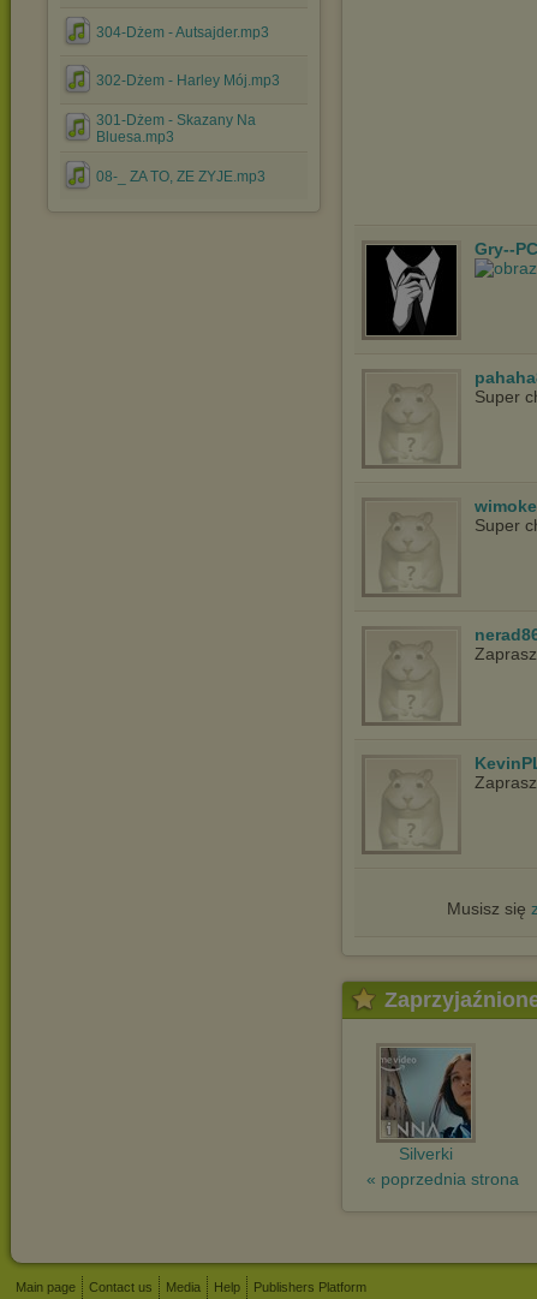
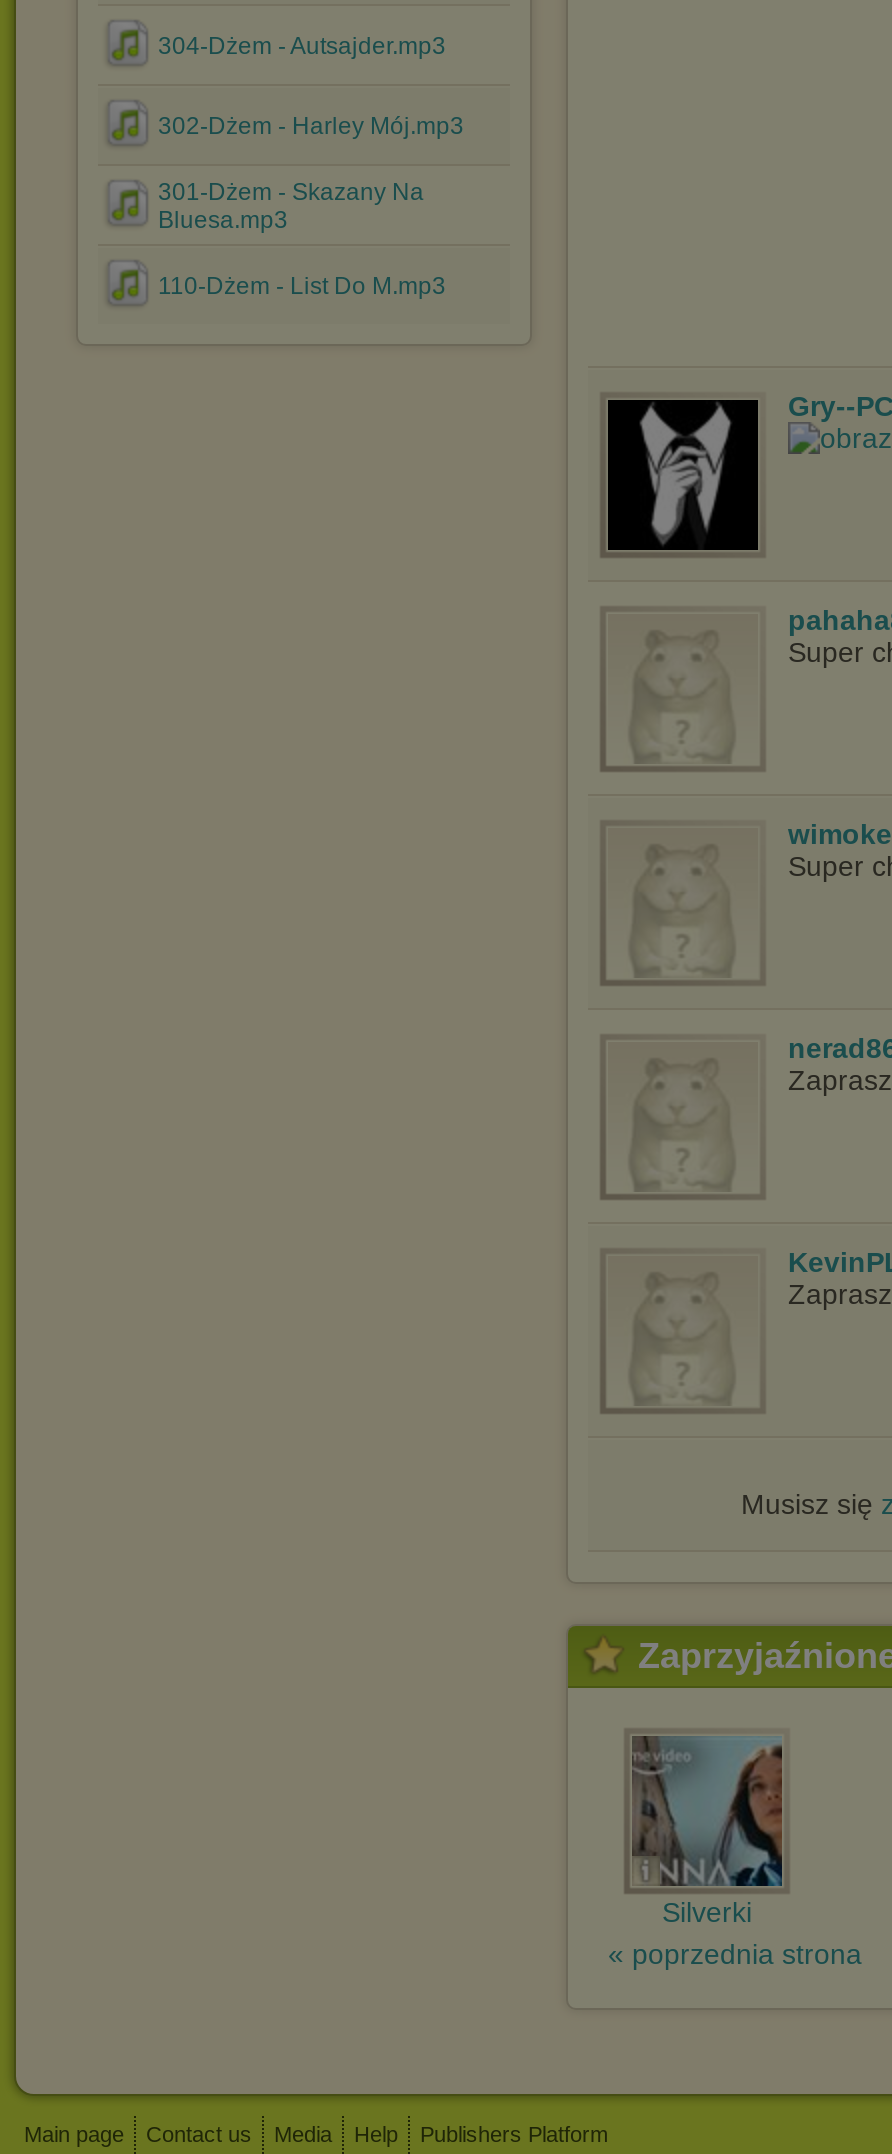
- 08-_ ZA TO, ZE ZYJE.mp3
+ 110-Dżem - List Do M.mp3
